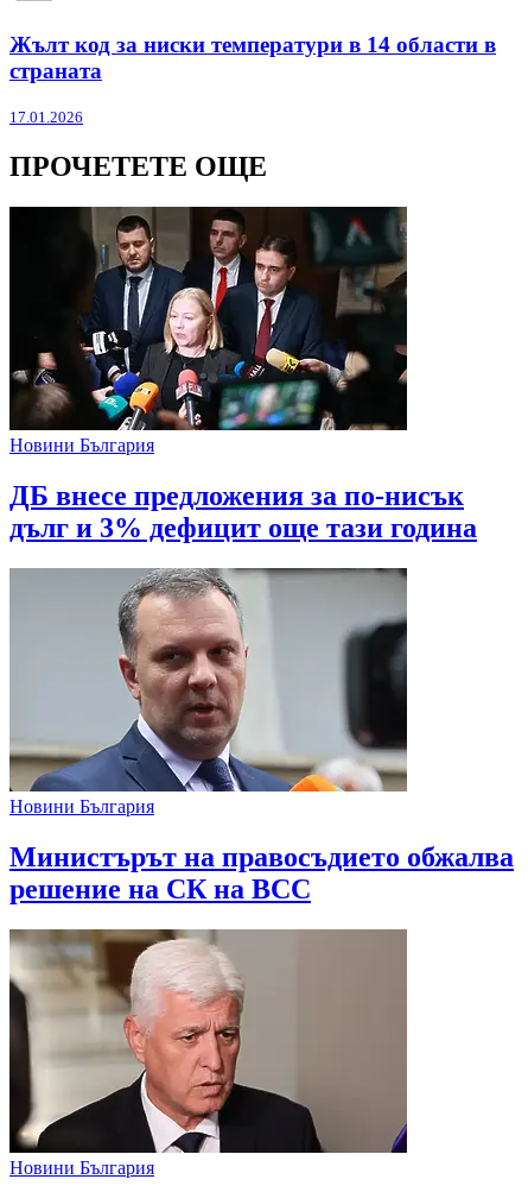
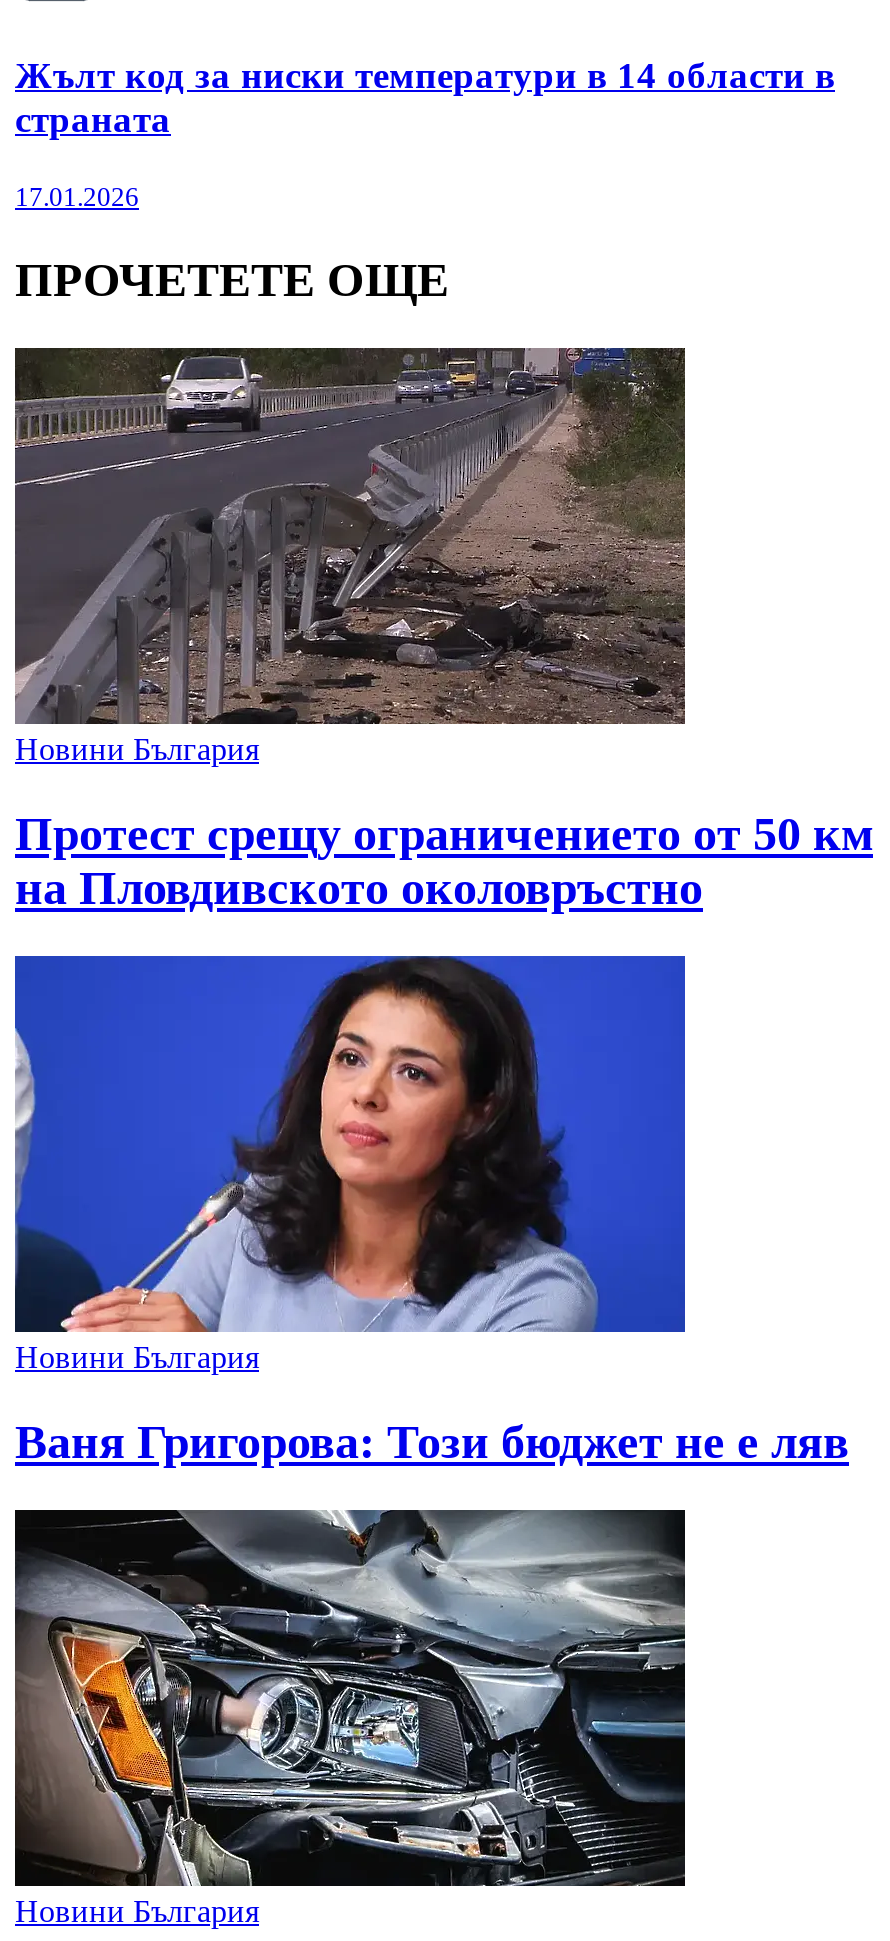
- [image]
+ [image]

- ДБ внесе предложения за по-нисък
- дълг и 3% дефицит още тази година
+ Протест срещу ограничението от 50 км
+ на Пловдивското околовръстно

- [image]
+ [image]

- Министърът на правосъдието обжалва
- решение на СК на ВСС
+ Ваня Григорова: Този бюджет не е ляв

- [image]
+ [image]
